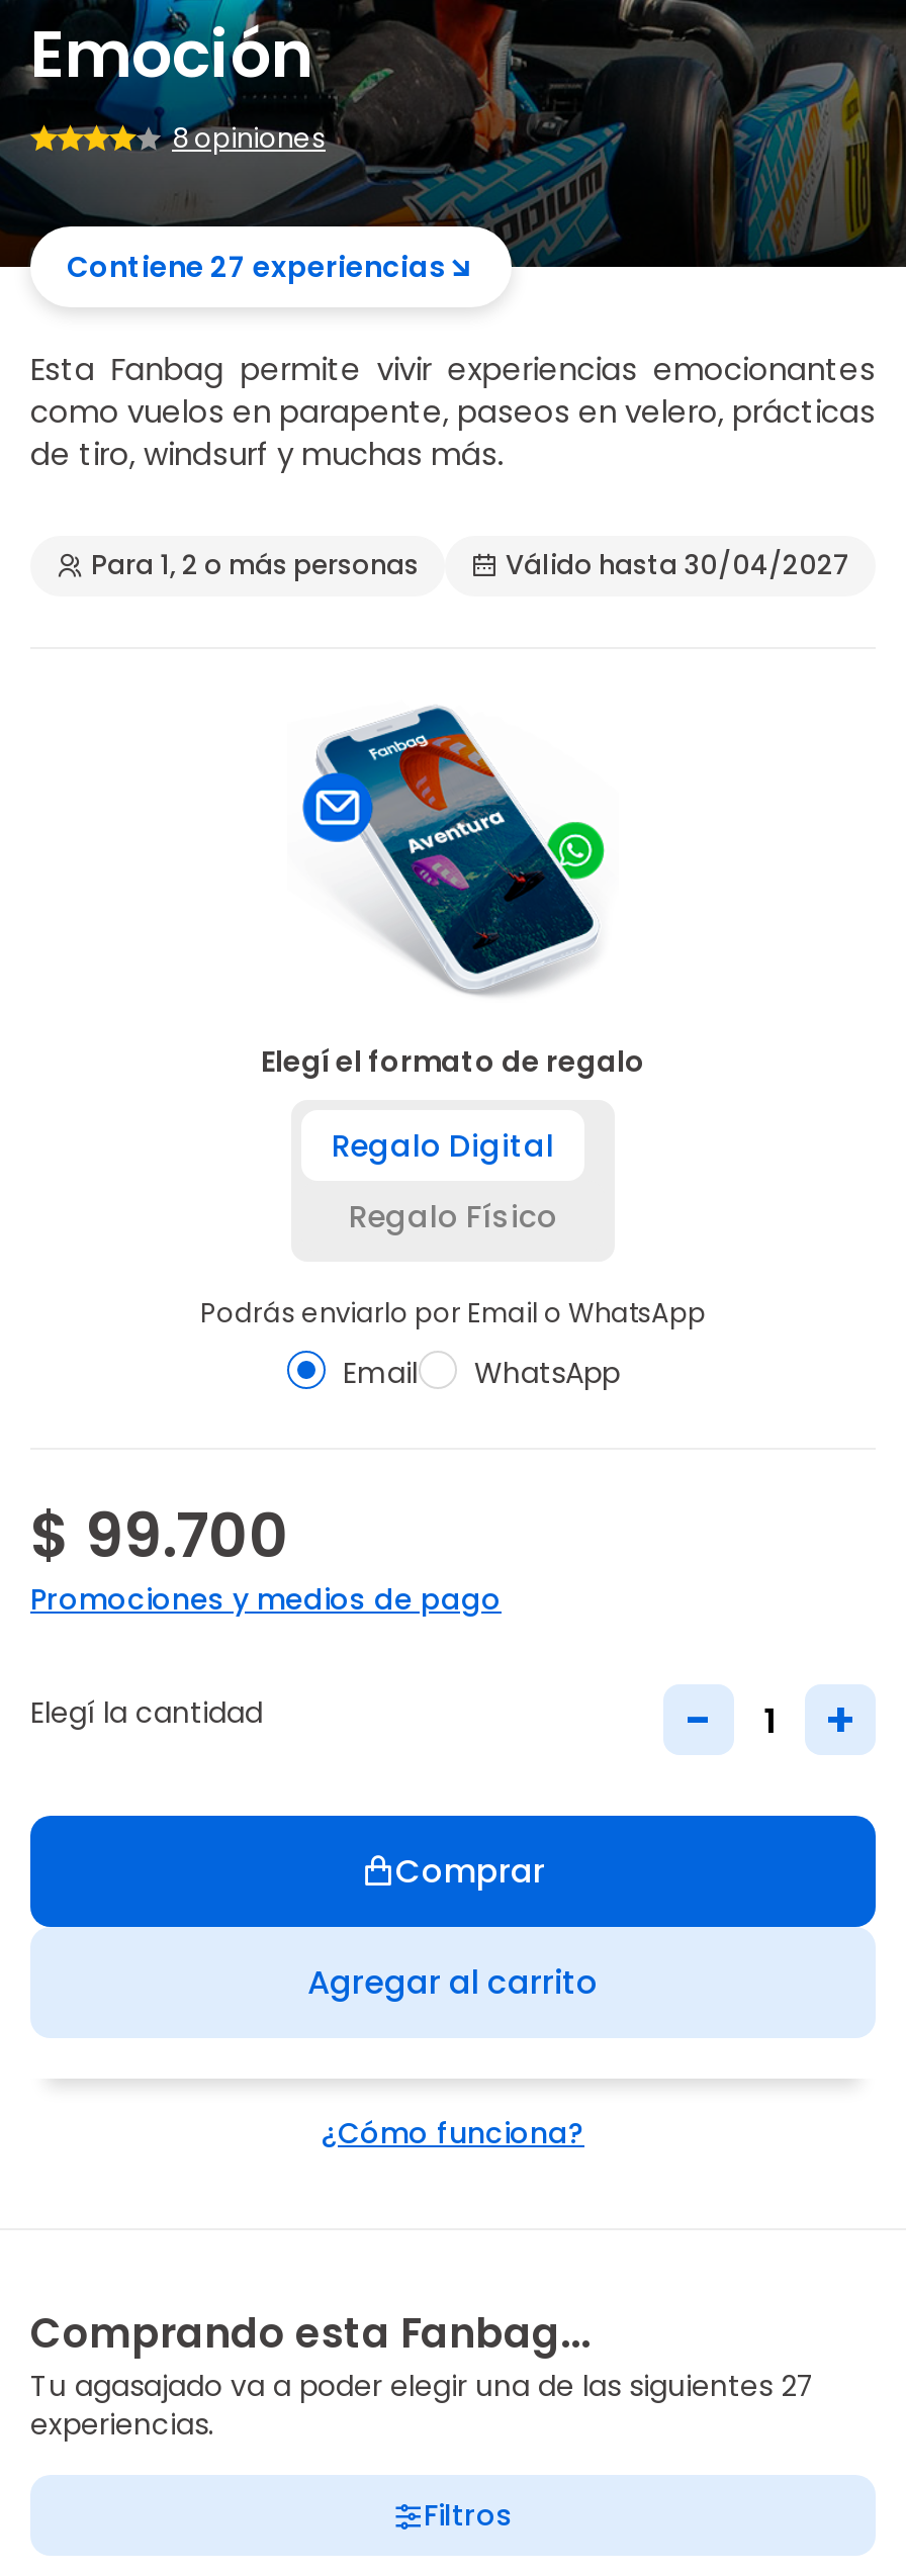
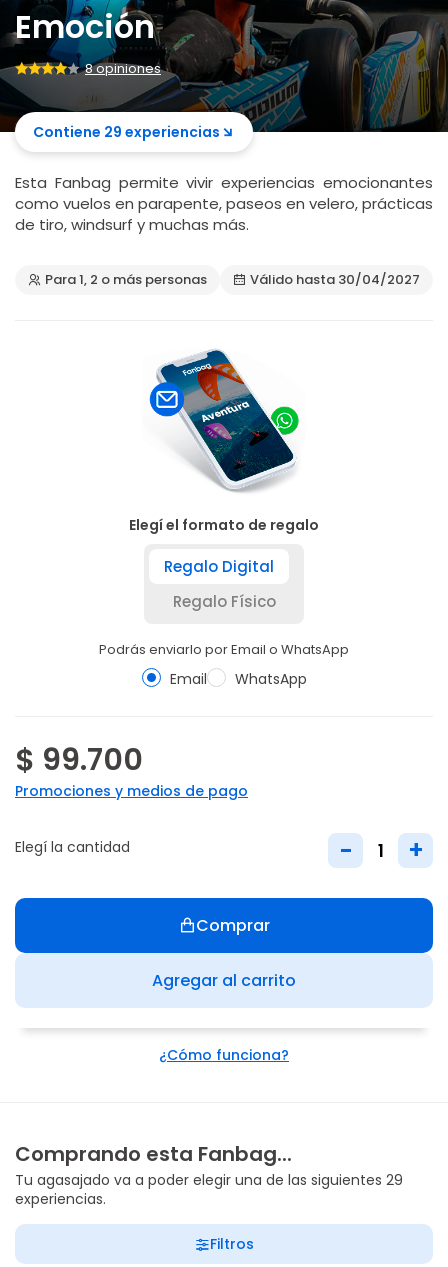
- Contiene 27 experiencias
+ Contiene 29 experiencias

- Tu agasajado va a poder elegir una de las siguientes 27
+ Tu agasajado va a poder elegir una de las siguientes 29
